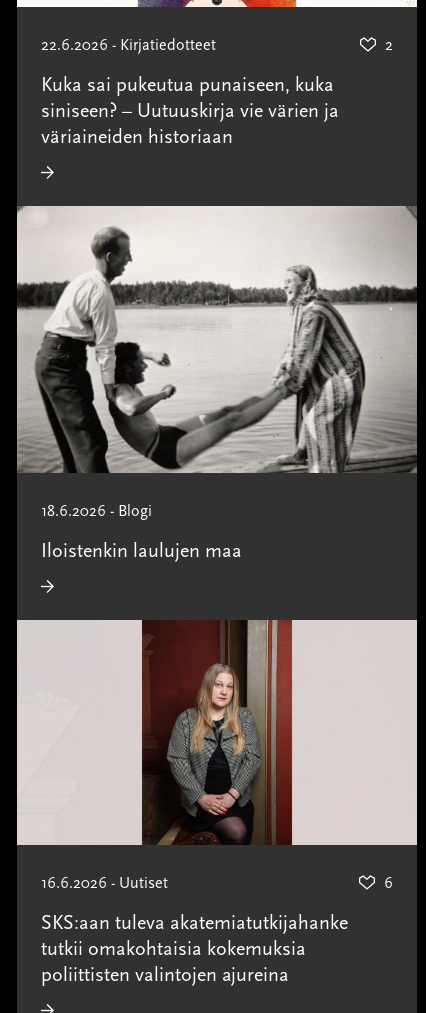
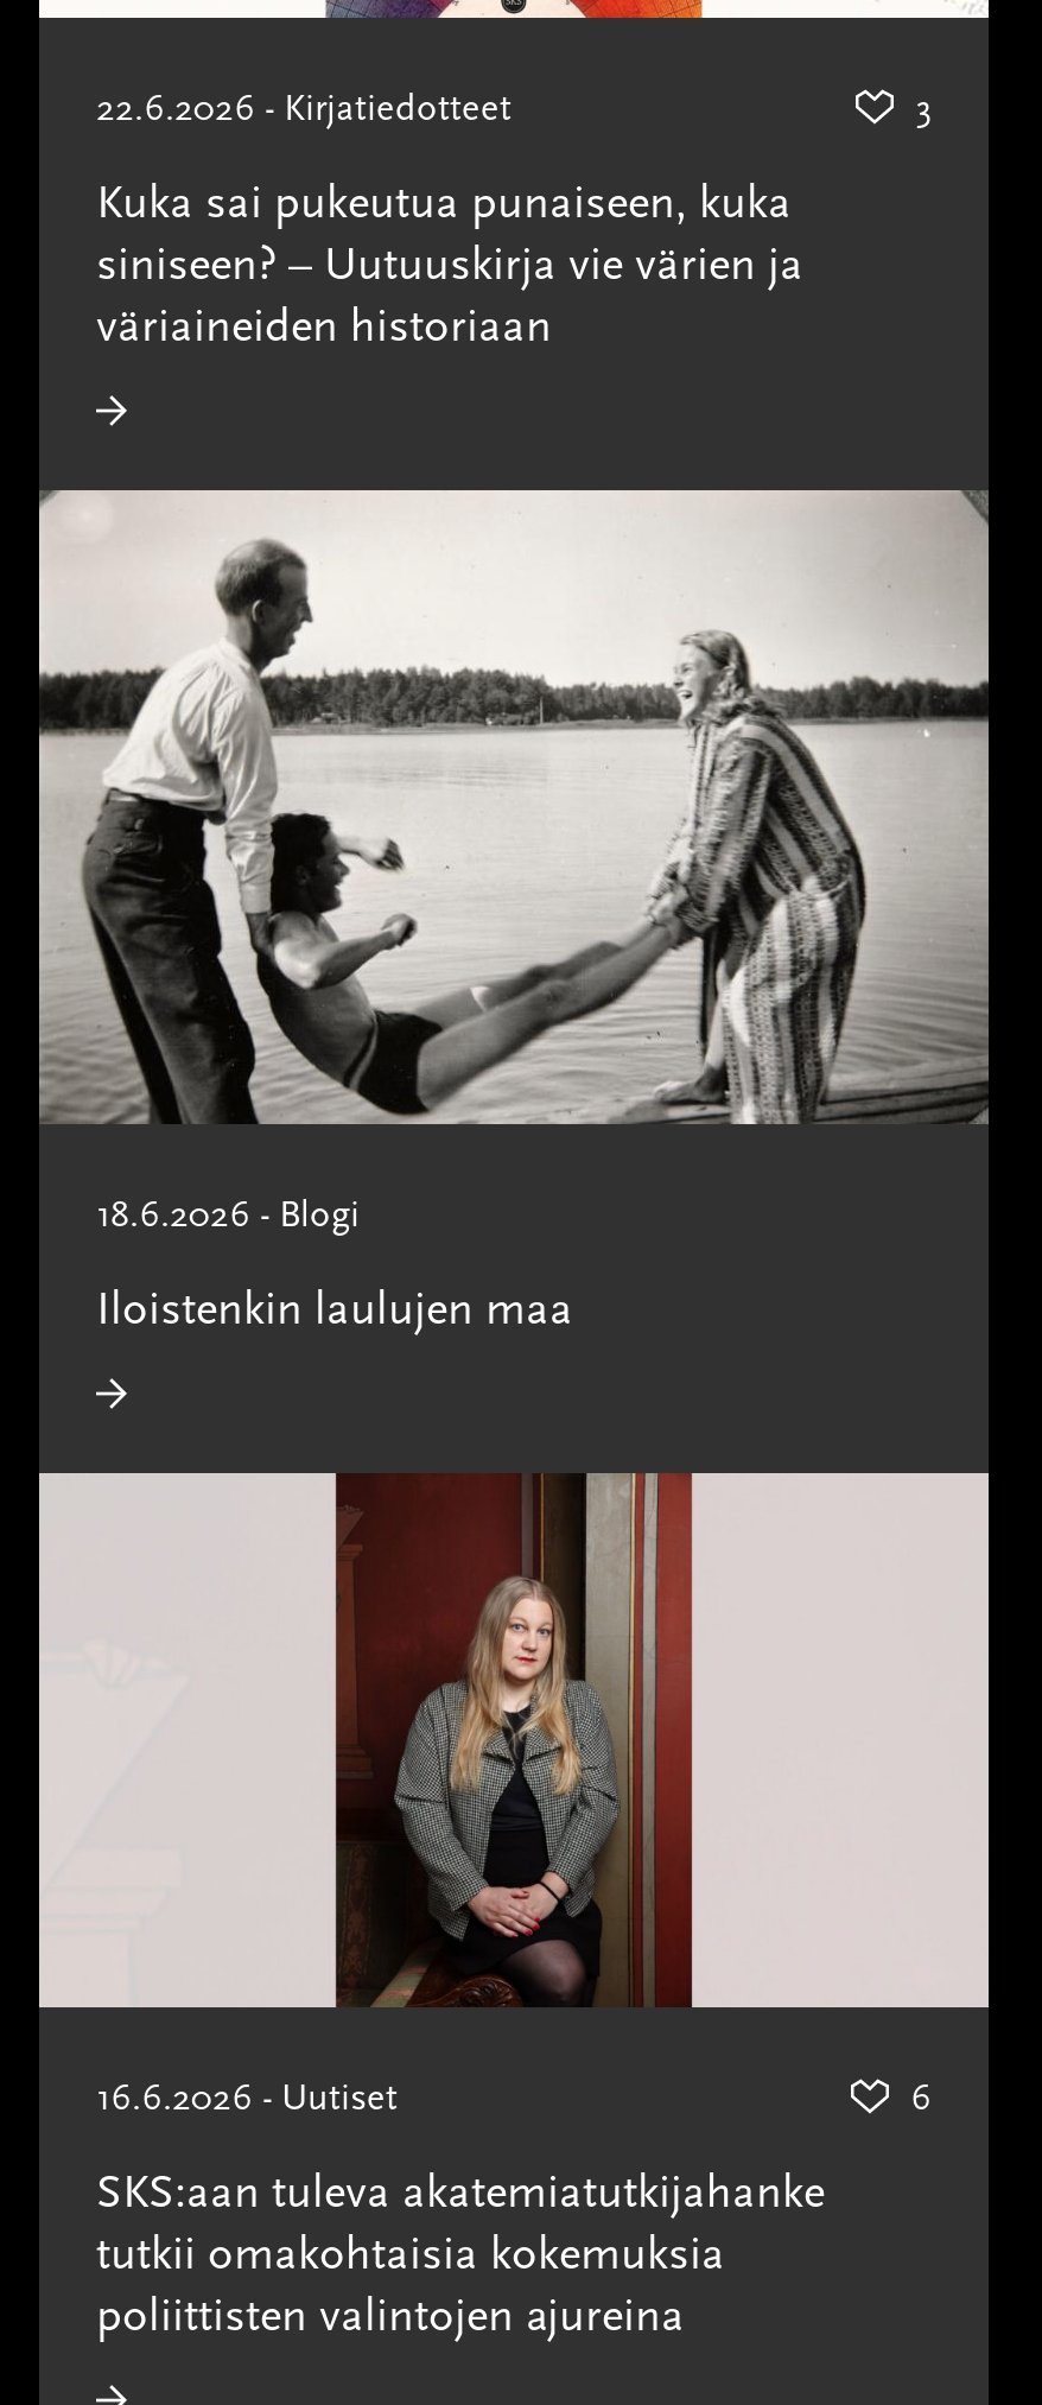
- 2
+ 3
